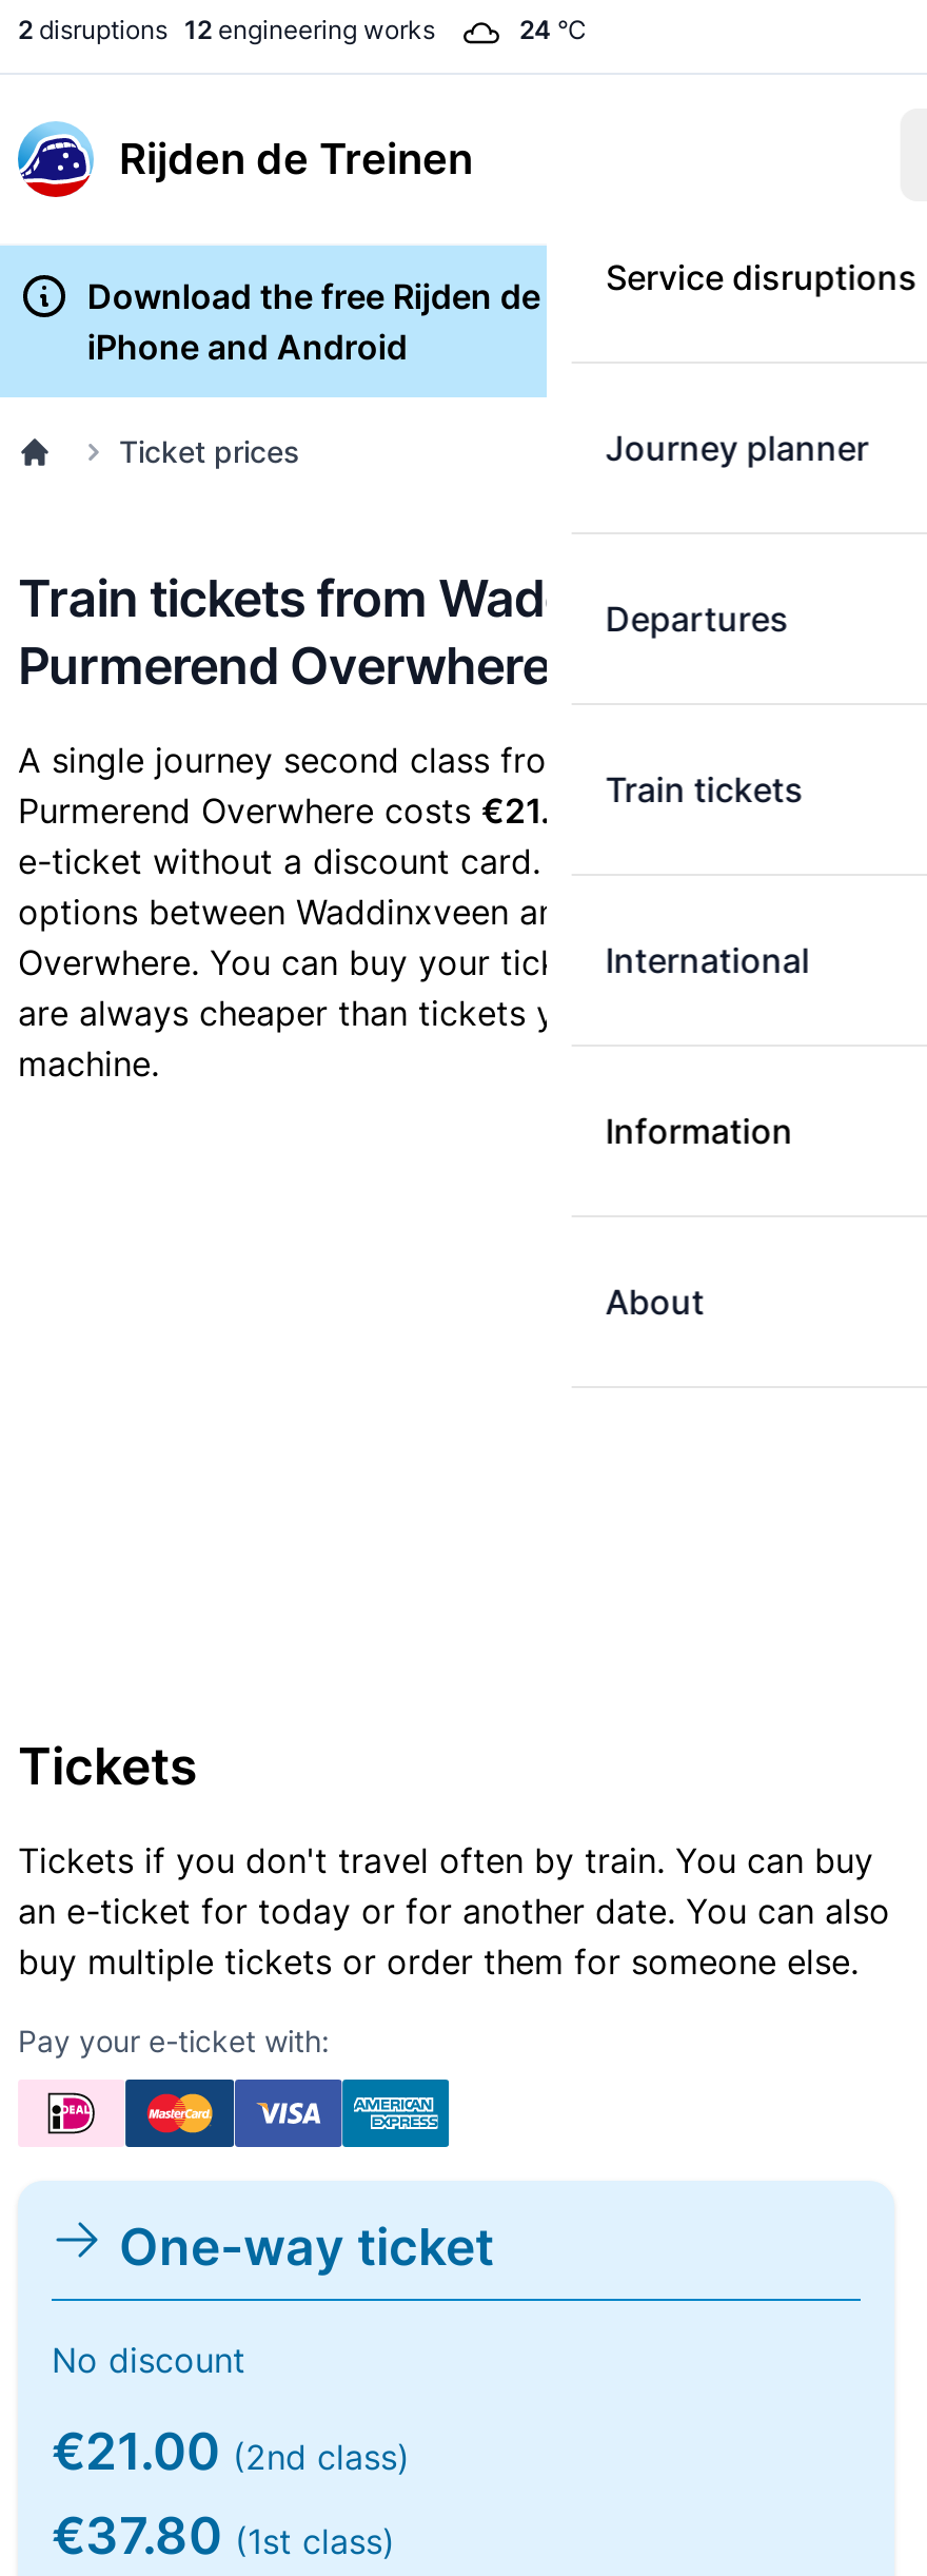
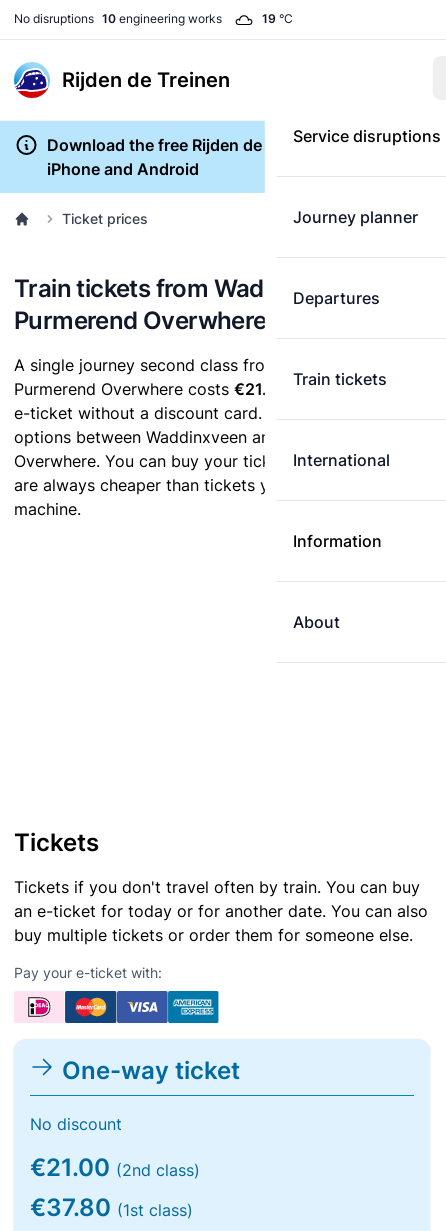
- 2 disruptions 12 engineering works
+ No disruptions 10 engineering works

- 24 °C
+ 19 °C
